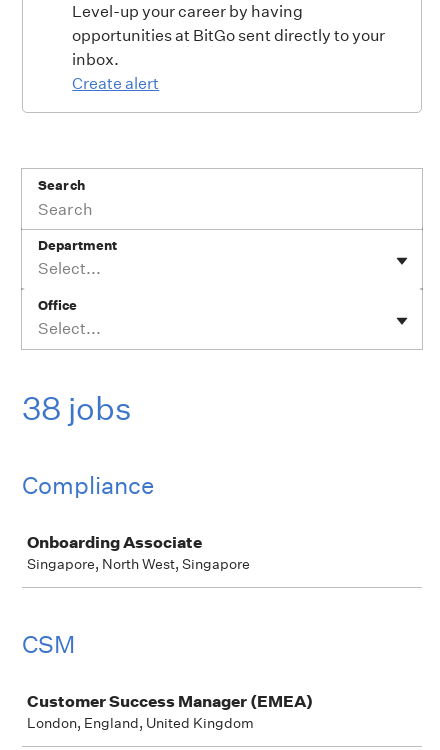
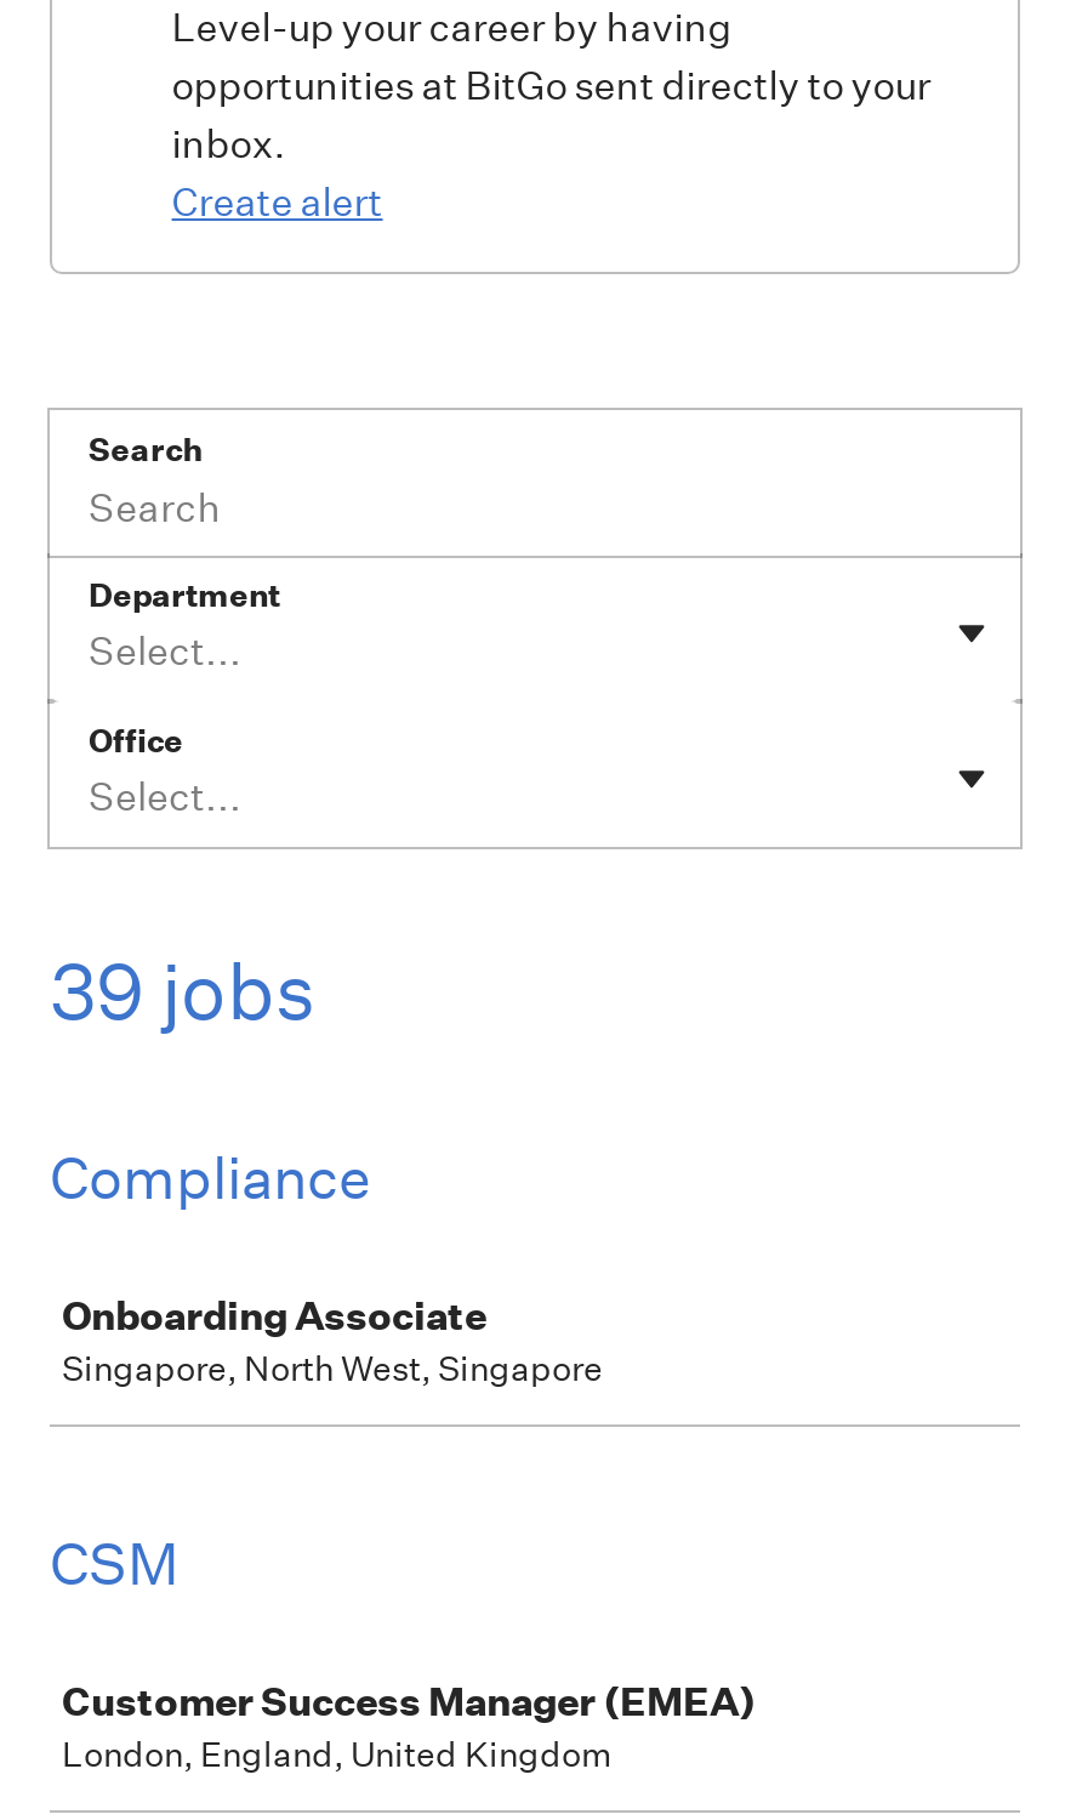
- 38 jobs
+ 39 jobs
